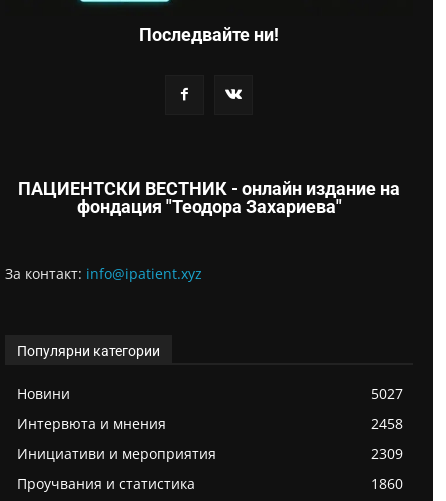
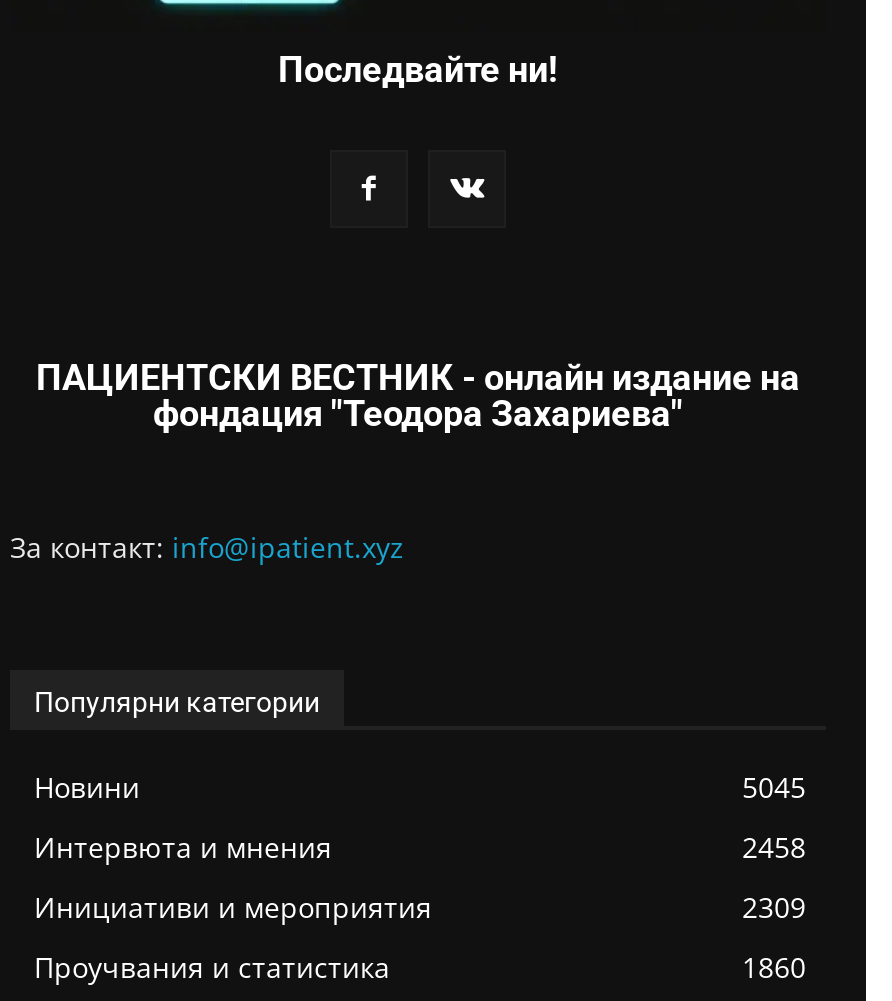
- 5027
+ 5045
